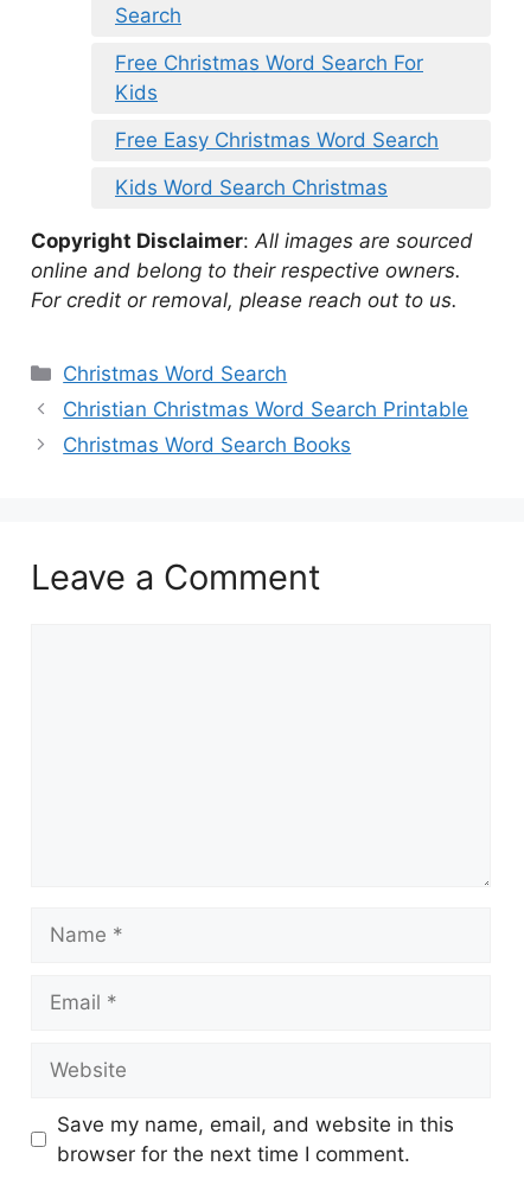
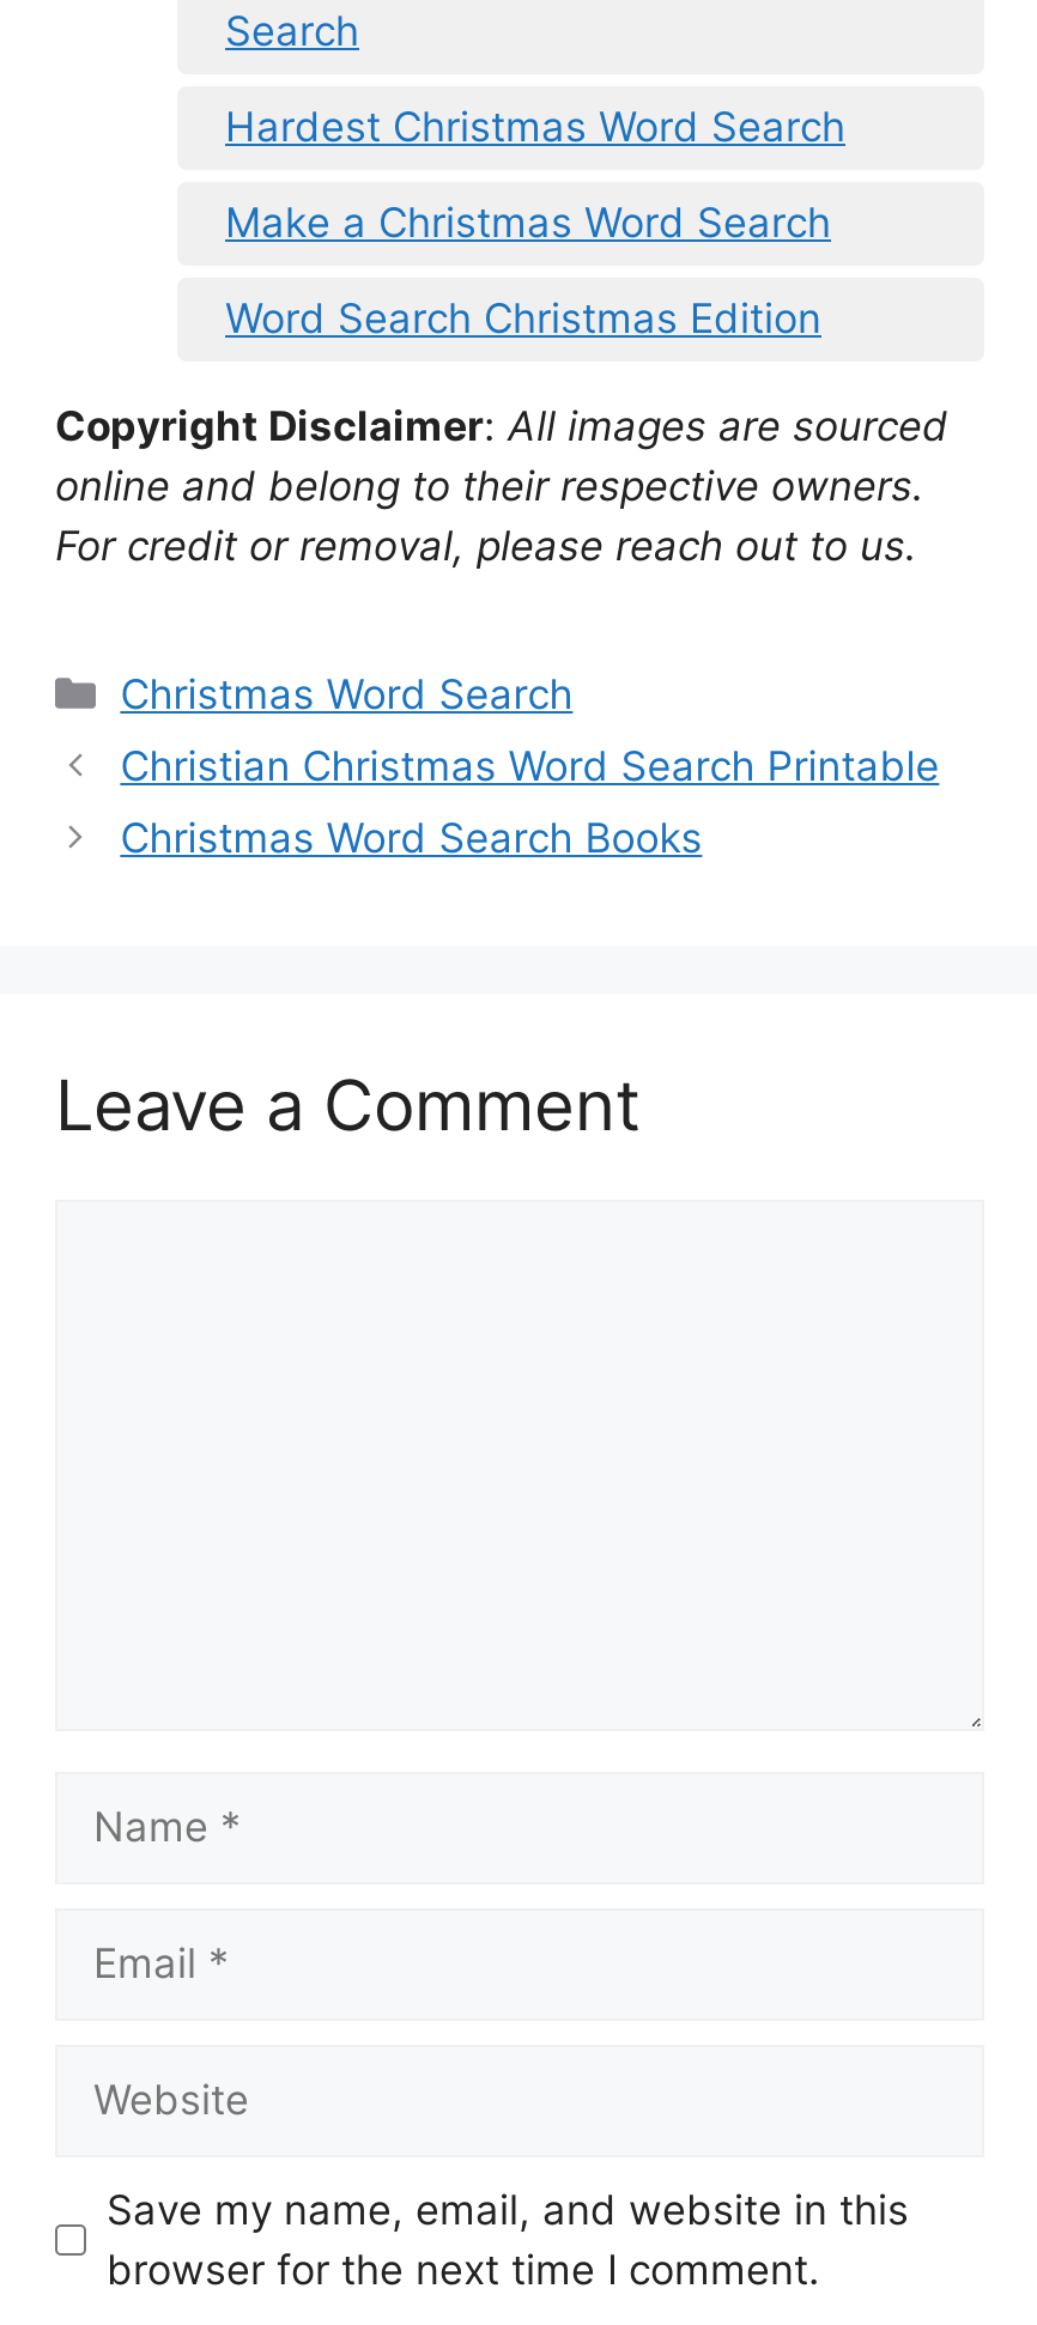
- Free Christmas Word Search For
- Kids
+ Hardest Christmas Word Search

- Free Easy Christmas Word Search
+ Make a Christmas Word Search

- Kids Word Search Christmas
+ Word Search Christmas Edition
